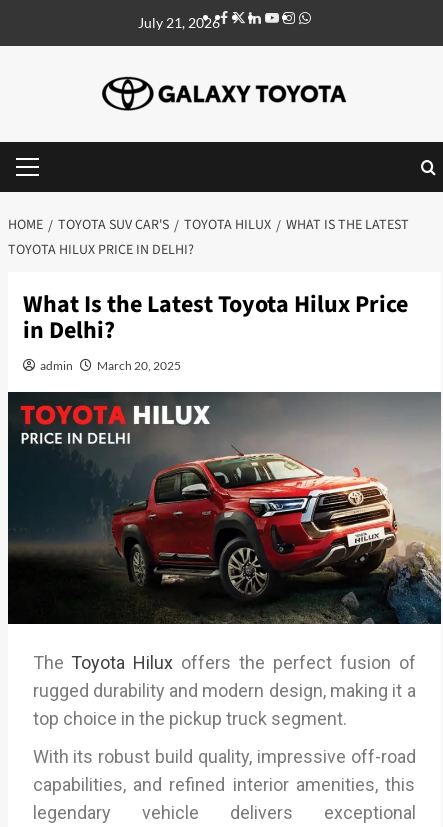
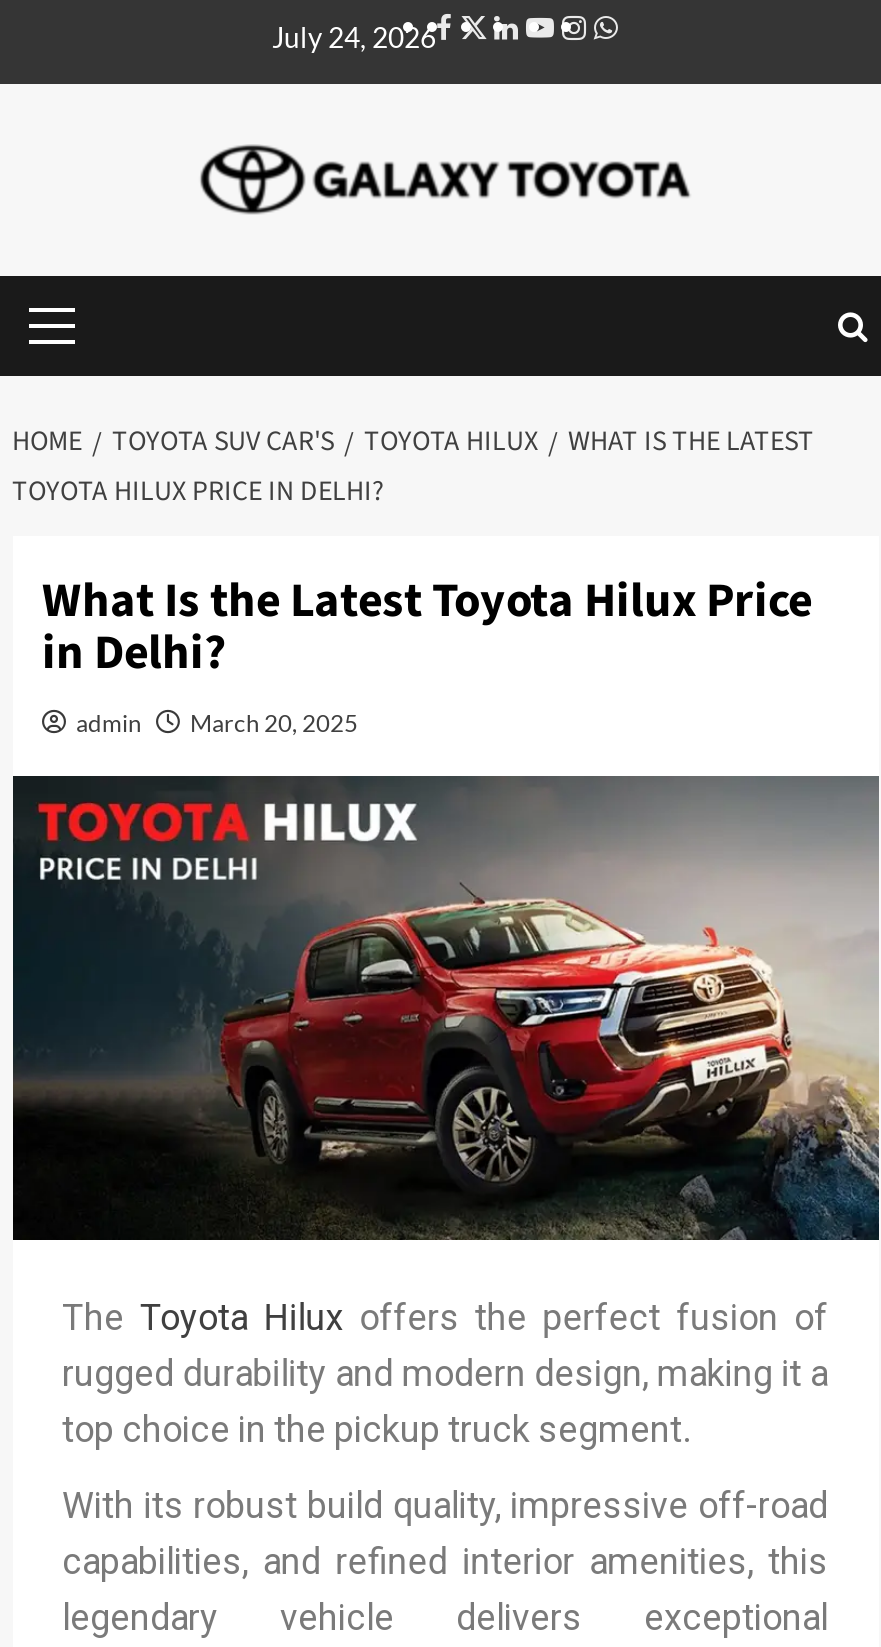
- July 21, 2026
+ July 24, 2026
